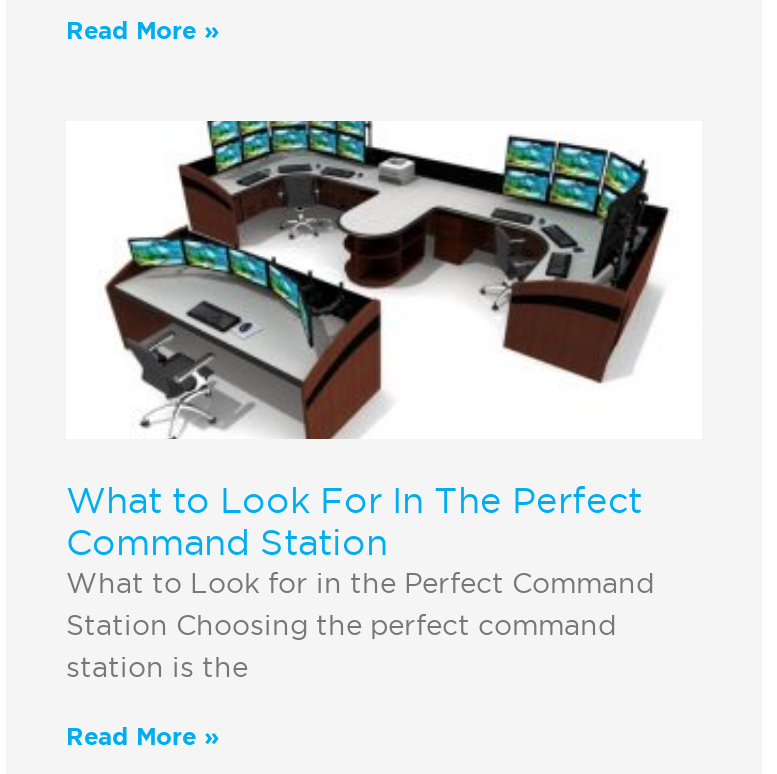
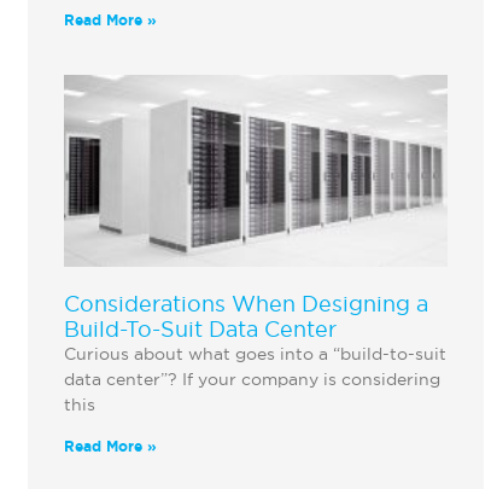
- [image]
- What to Look For In The Perfect
- Command Station
- What to Look for in the Perfect Command
- Station Choosing the perfect command
- station is the
+ [image]
+ Considerations When Designing a
+ Build-To-Suit Data Center
+ Curious about what goes into a “build-to-suit
+ data center”? If your company is considering
+ this
